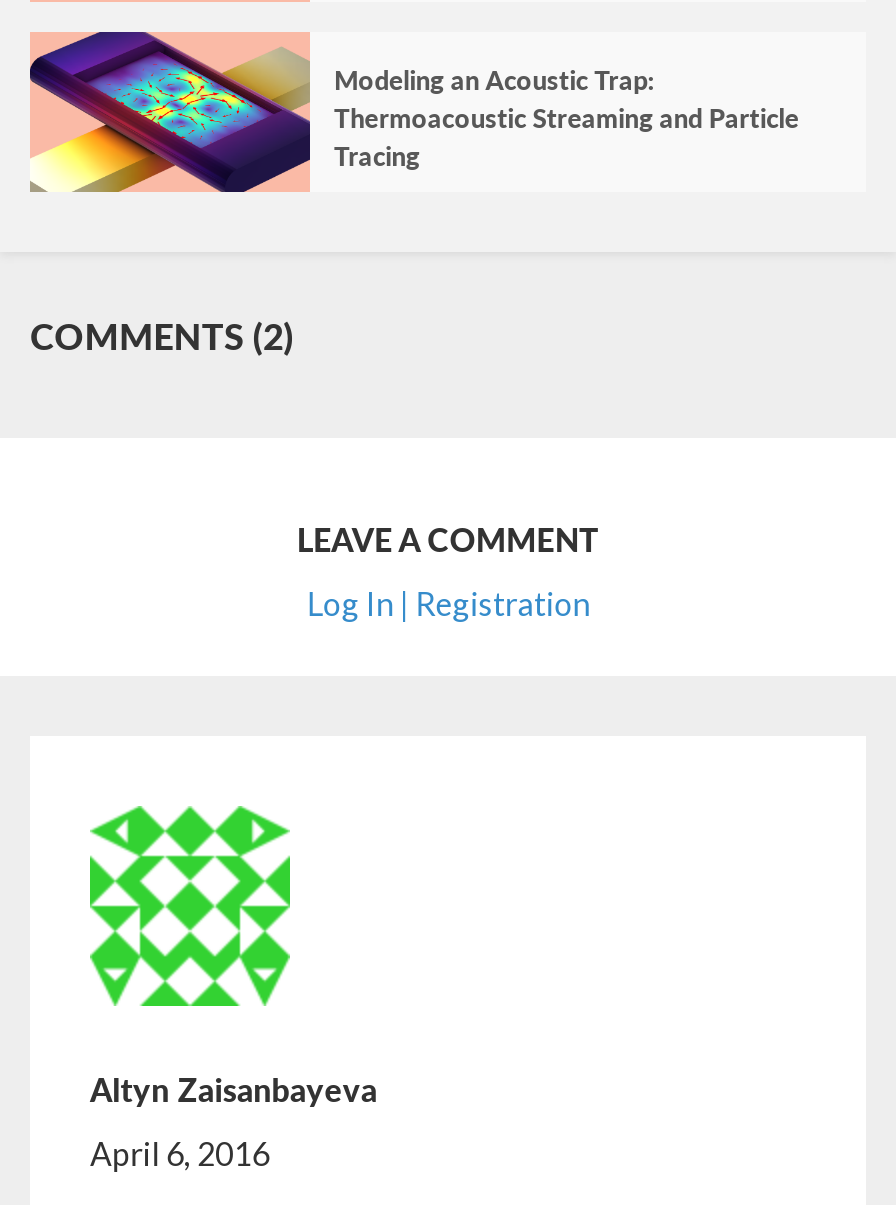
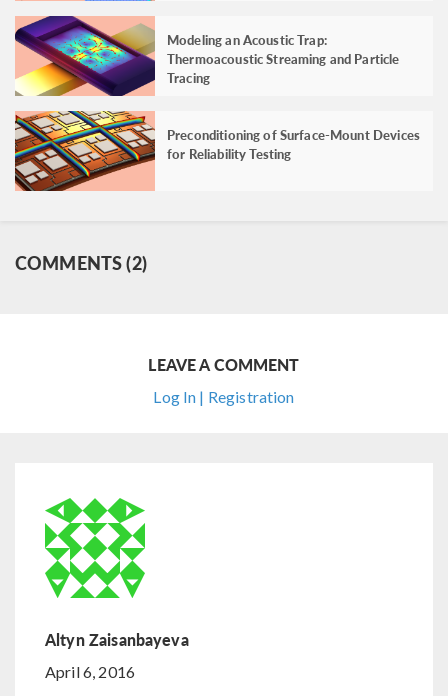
+ [image]
+ Preconditioning of Surface-Mount Devices
+ for Reliability Testing
